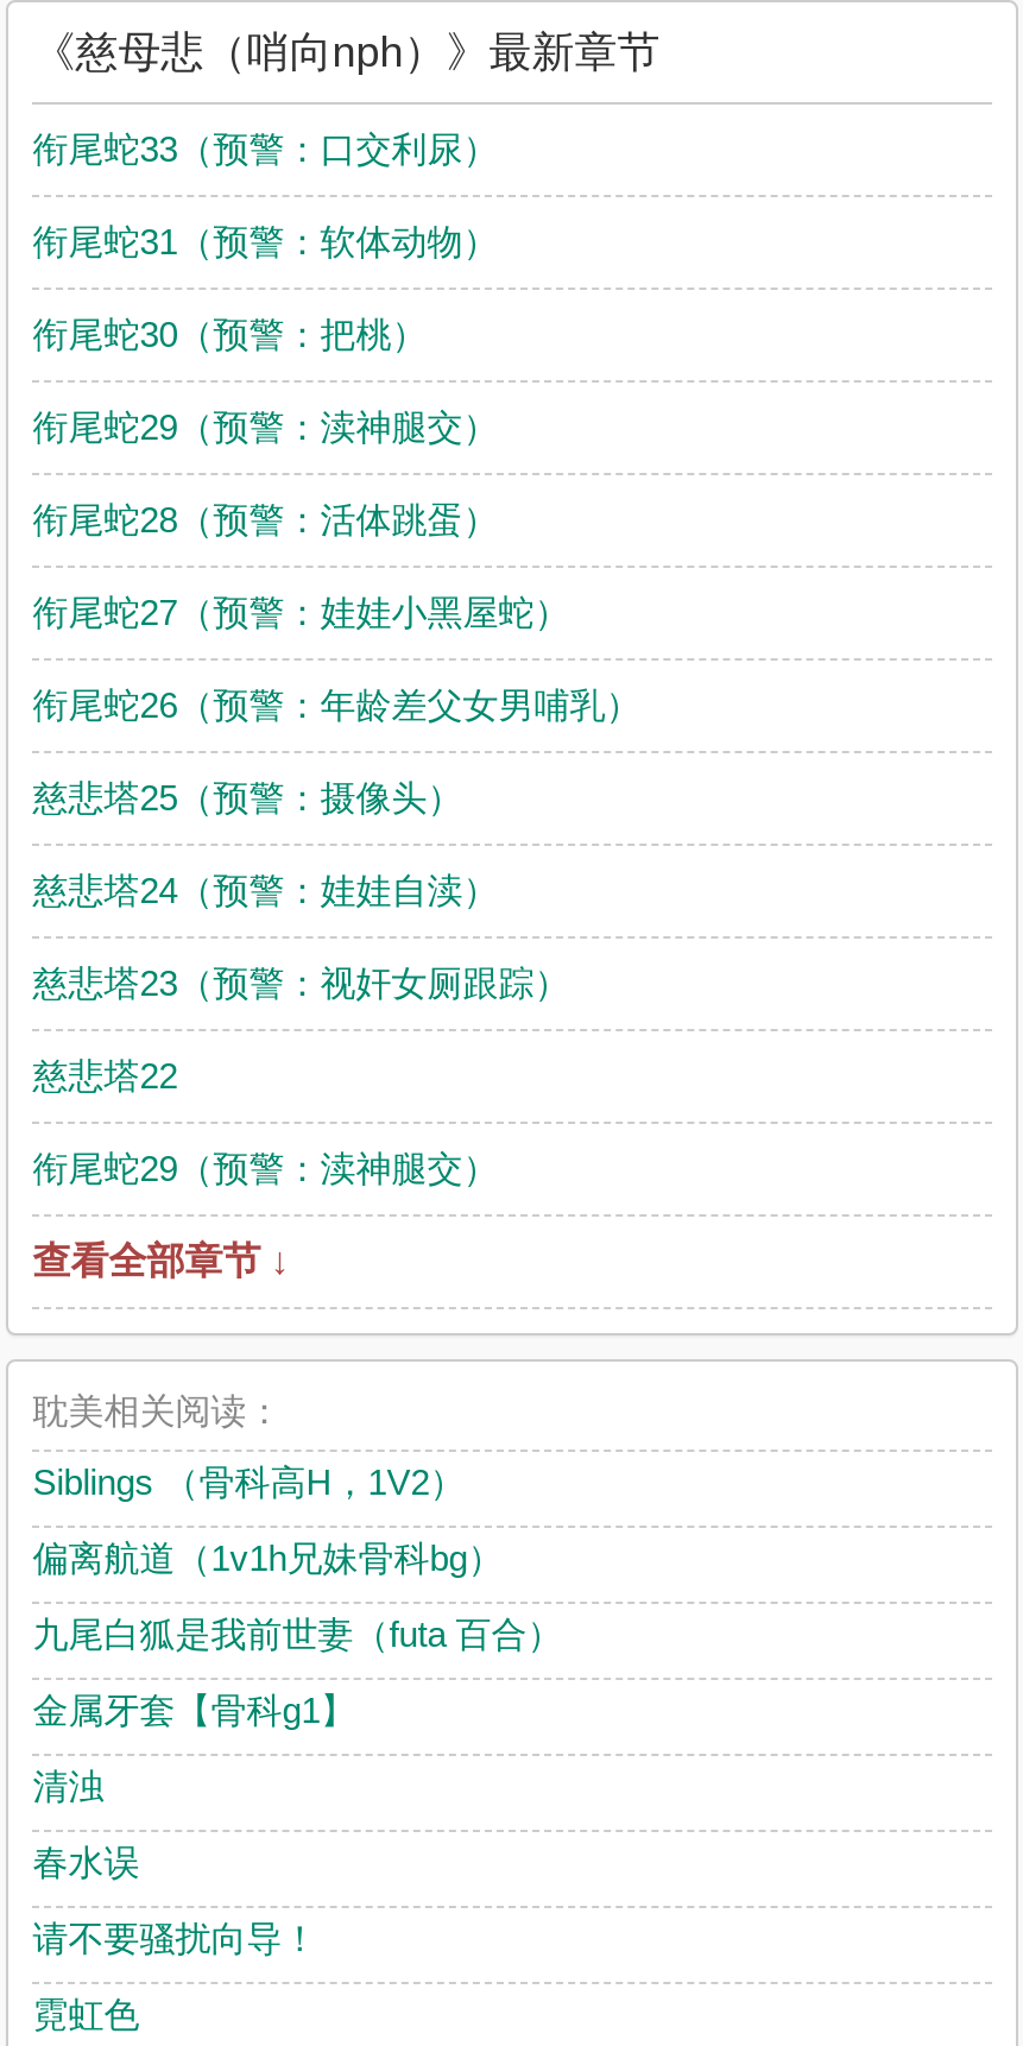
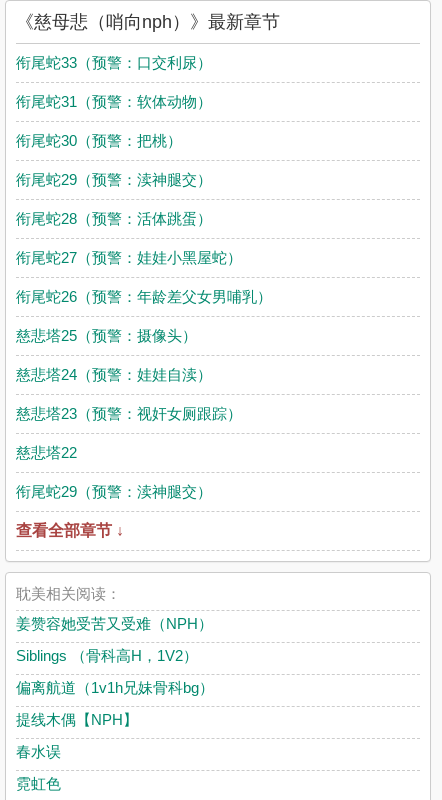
+ 姜赞容她受苦又受难（NPH）

moved down: Siblings （骨科高H，1V2） | 偏离航道（1v1h兄妹骨科bg）

- 九尾白狐是我前世妻（futa 百合）
- 金属牙套【骨科g1】
- 清浊
+ 提线木偶【NPH】

- 请不要骚扰向导！
